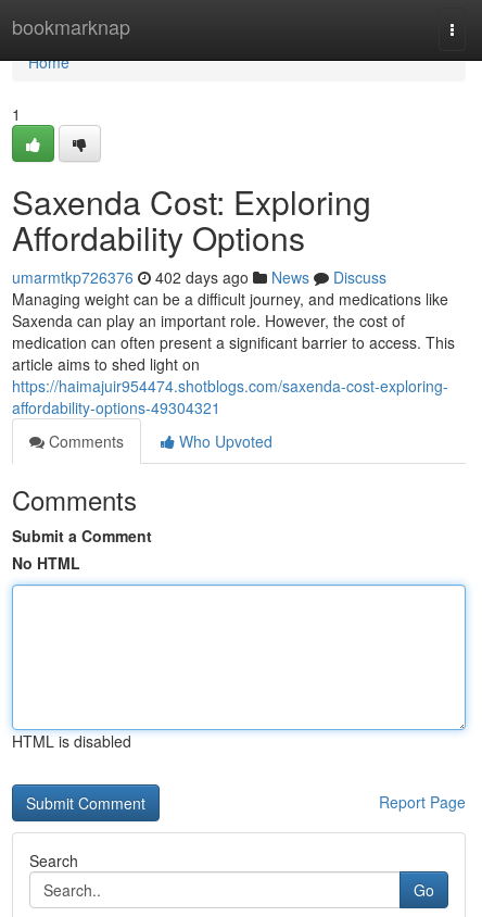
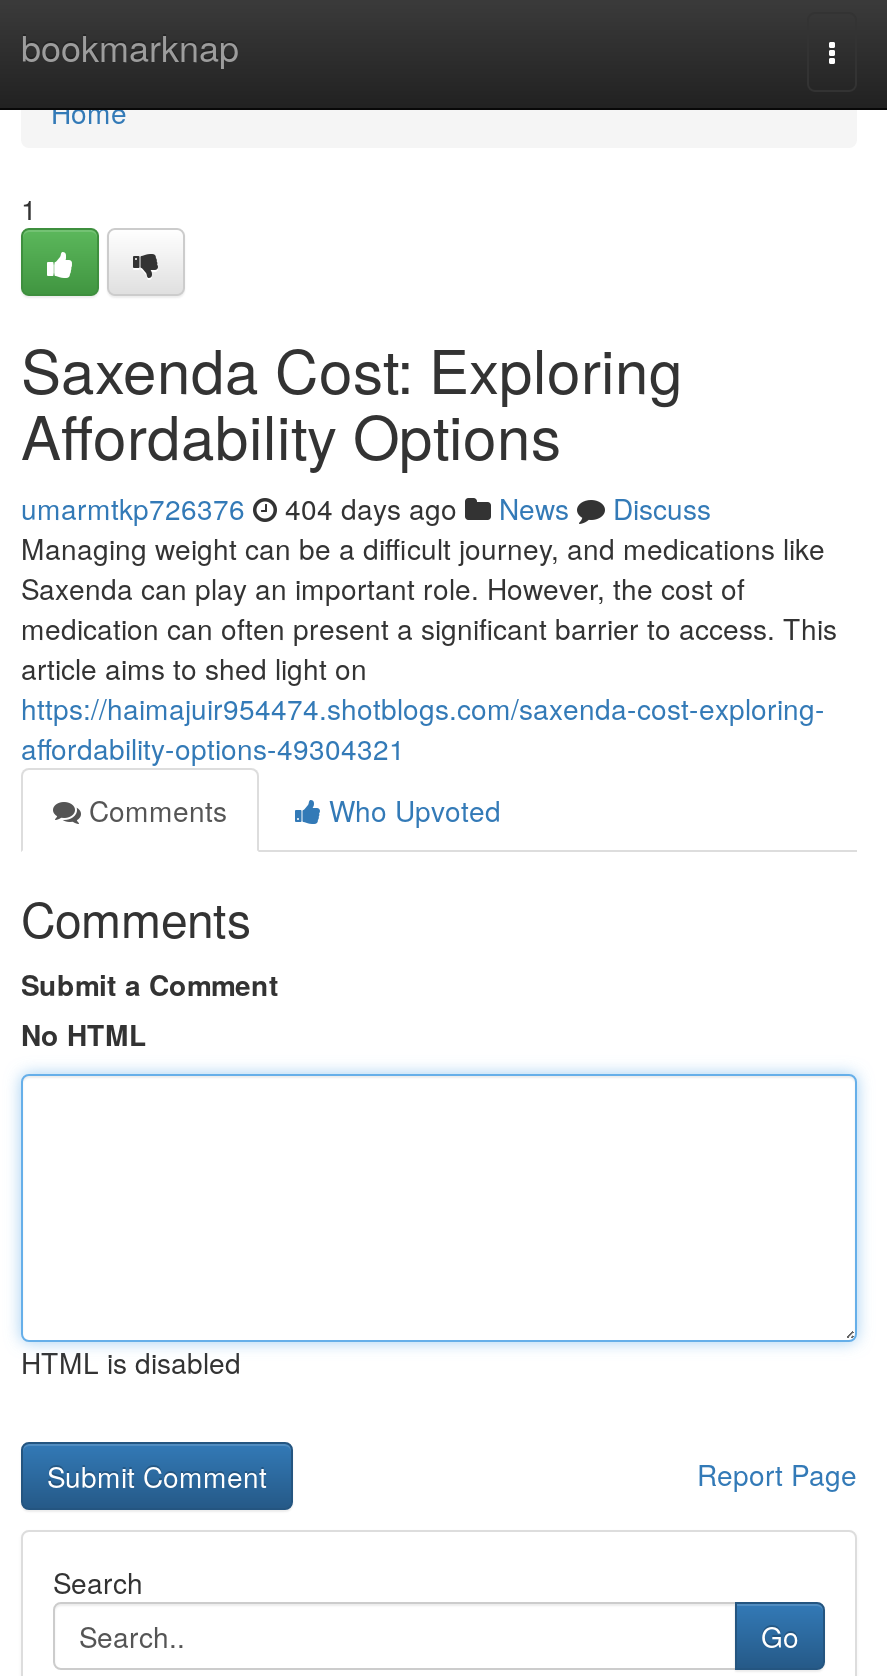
- umarmtkp726376 402 days ago News Discuss
+ umarmtkp726376 404 days ago News Discuss
